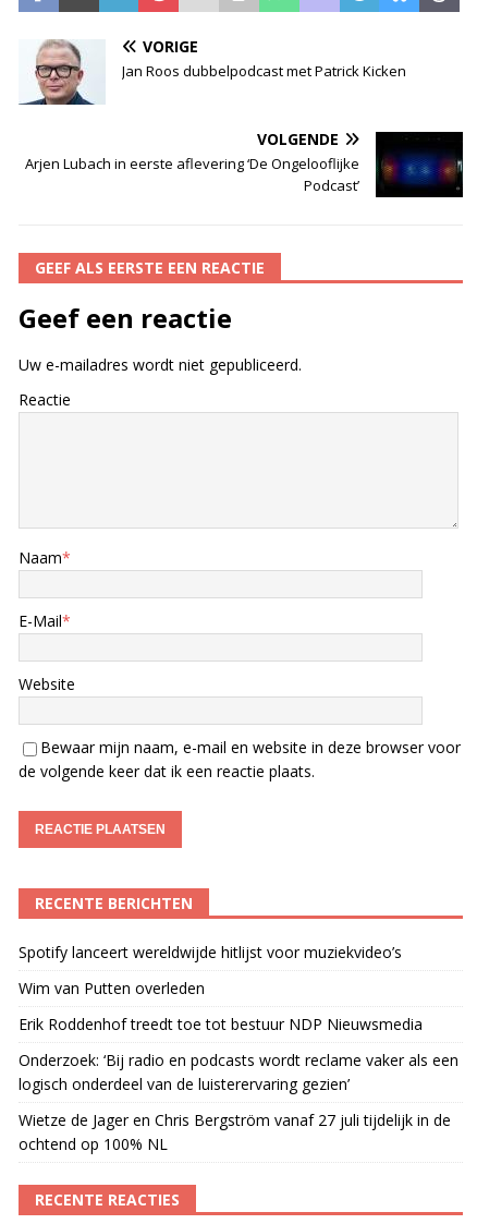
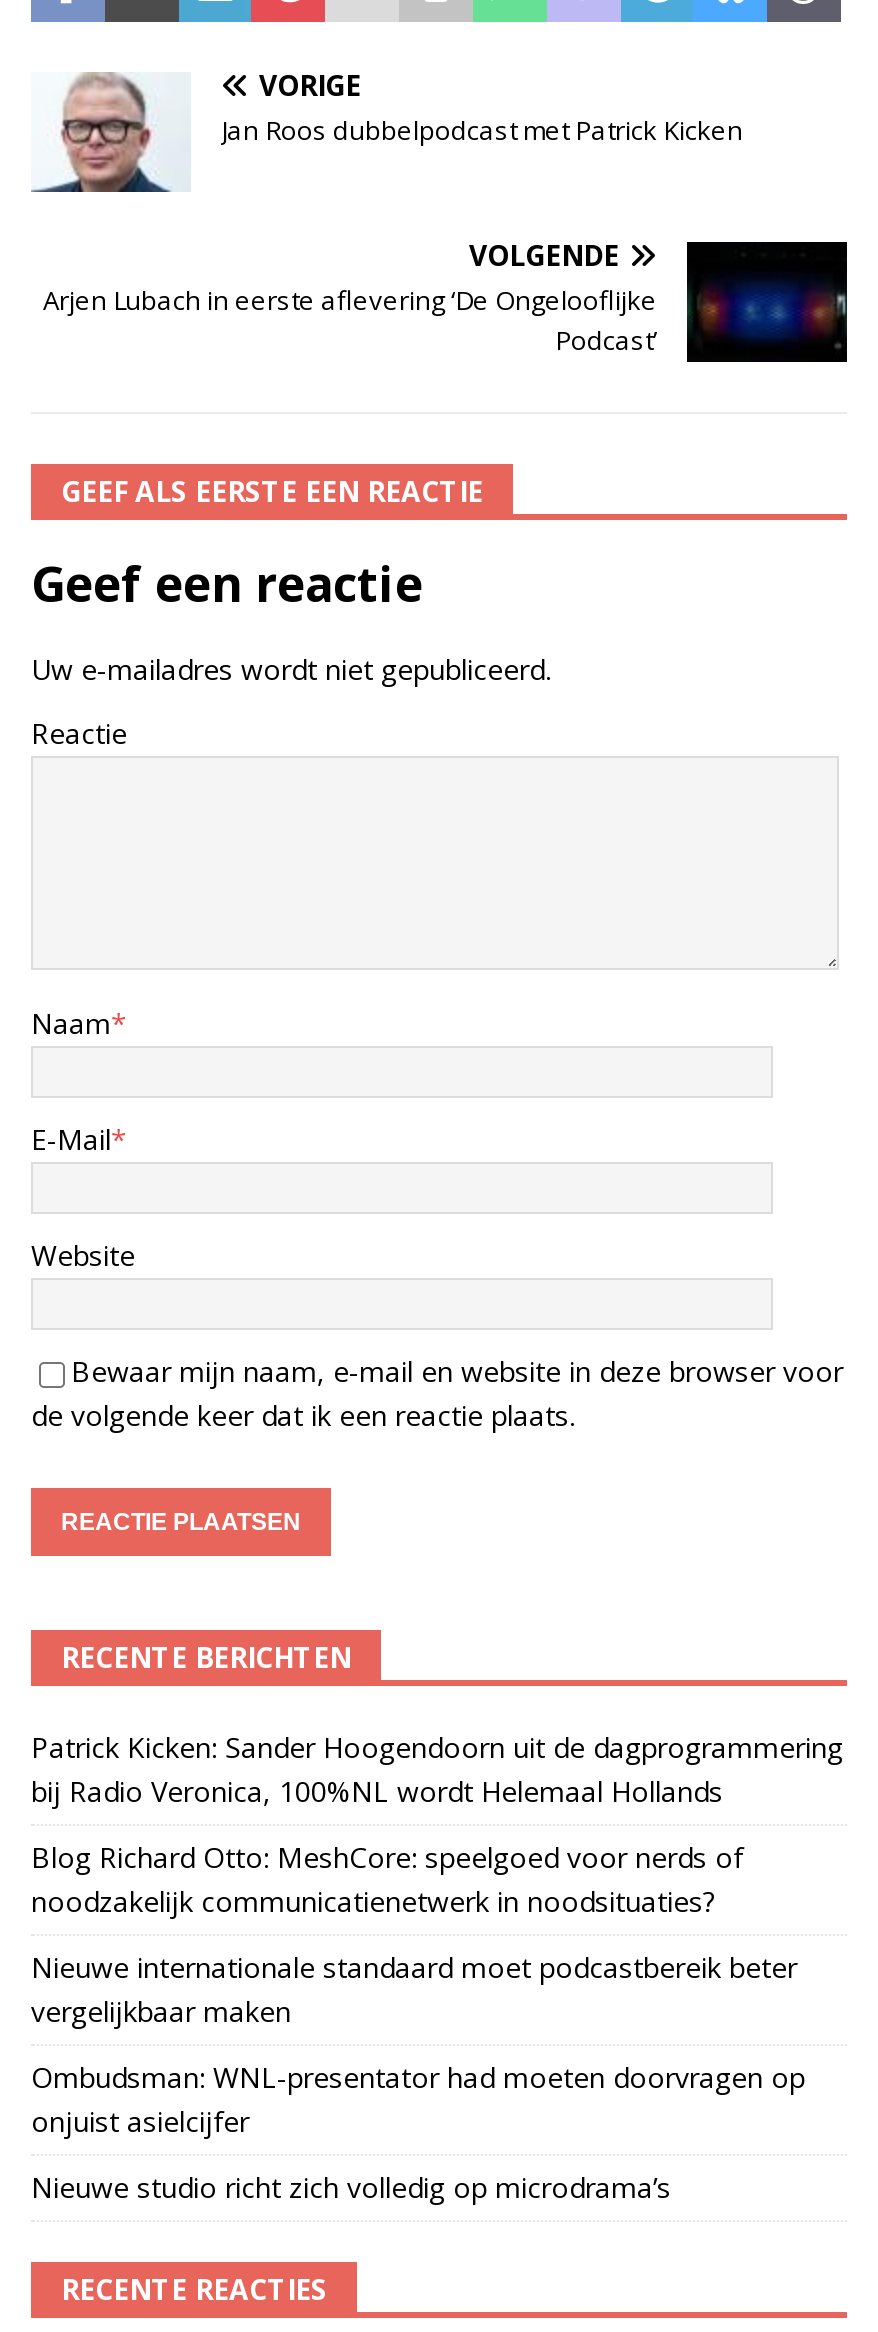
- Spotify lanceert wereldwijde hitlijst voor muziekvideo’s
+ Patrick Kicken: Sander Hoogendoorn uit de dagprogrammering
+ bij Radio Veronica, 100%NL wordt Helemaal Hollands

- Wim van Putten overleden
+ Blog Richard Otto: MeshCore: speelgoed voor nerds of
+ noodzakelijk communicatienetwerk in noodsituaties?

- Erik Roddenhof treedt toe tot bestuur NDP Nieuwsmedia
+ Nieuwe internationale standaard moet podcastbereik beter
+ vergelijkbaar maken

- Onderzoek: ‘Bij radio en podcasts wordt reclame vaker als een
- logisch onderdeel van de luisterervaring gezien’
+ Ombudsman: WNL-presentator had moeten doorvragen op
+ onjuist asielcijfer

- Wietze de Jager en Chris Bergström vanaf 27 juli tijdelijk in de
- ochtend op 100% NL
+ Nieuwe studio richt zich volledig op microdrama’s
